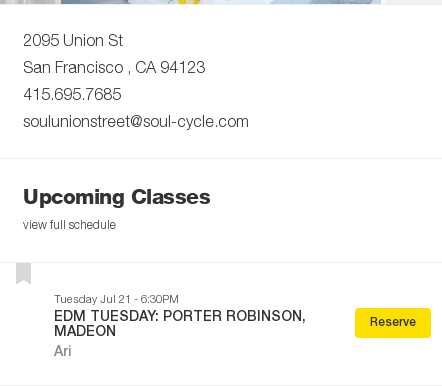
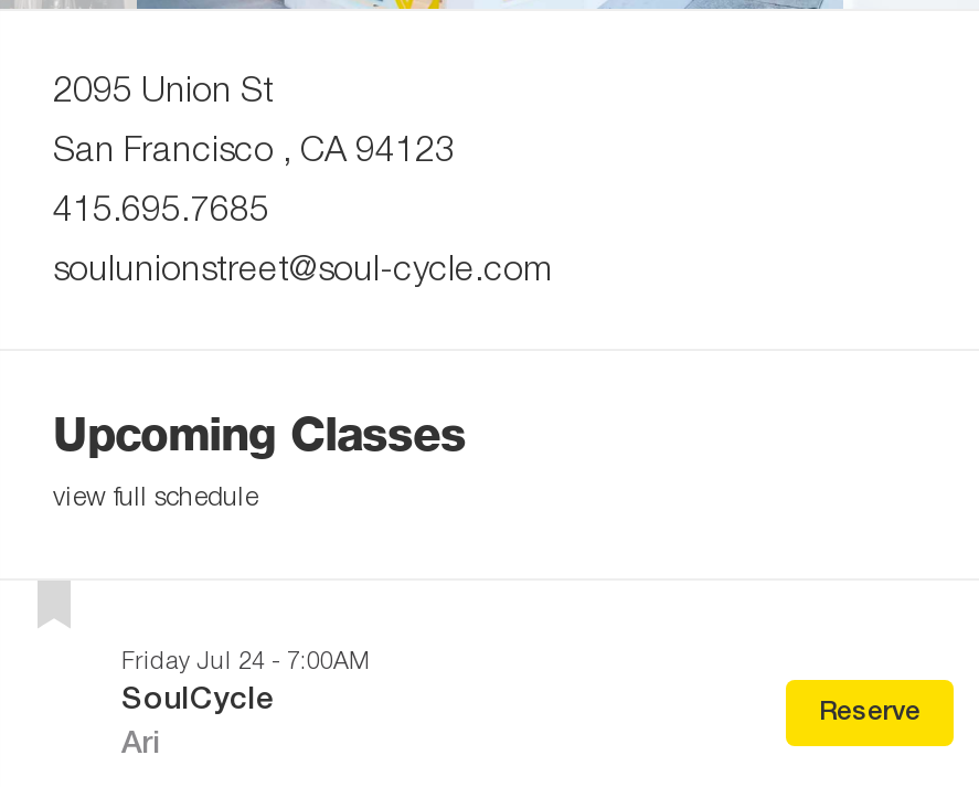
- Tuesday Jul 21 - 6:30PM
- EDM TUESDAY: PORTER ROBINSON,
- MADEON
+ Friday Jul 24 - 7:00AM
+ SoulCycle
